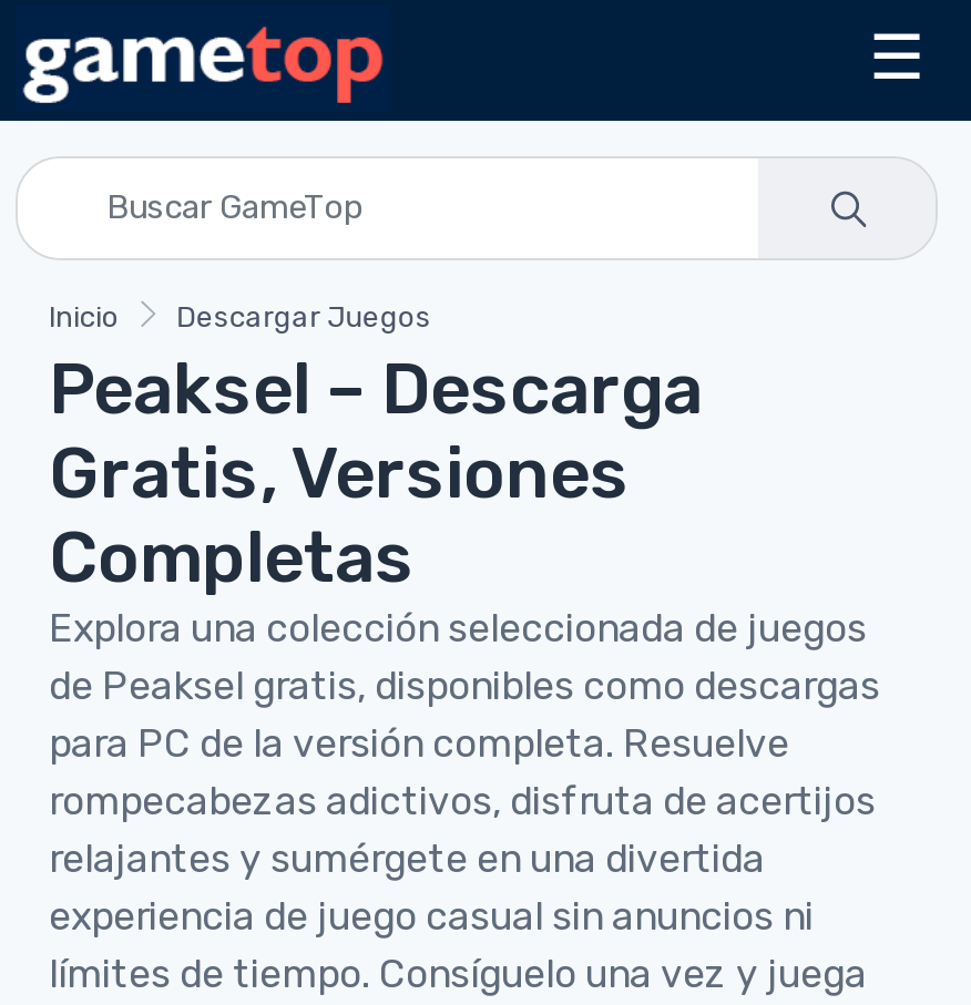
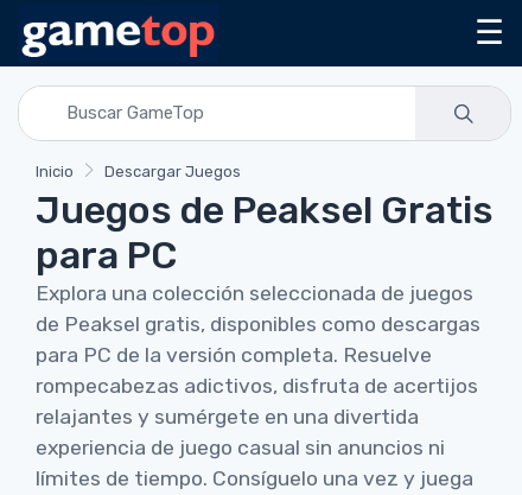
- Peaksel – Descarga
- Gratis, Versiones
- Completas
+ Juegos de Peaksel Gratis
+ para PC
